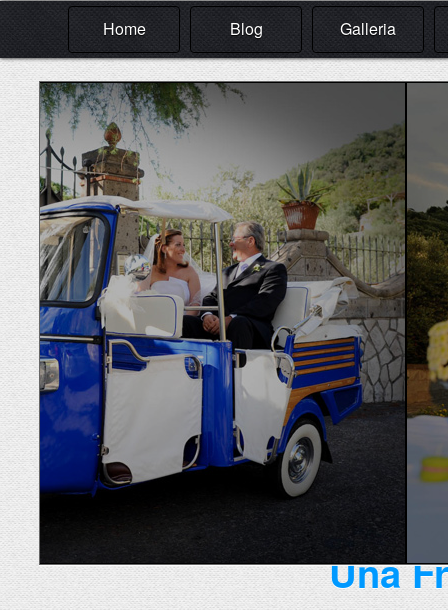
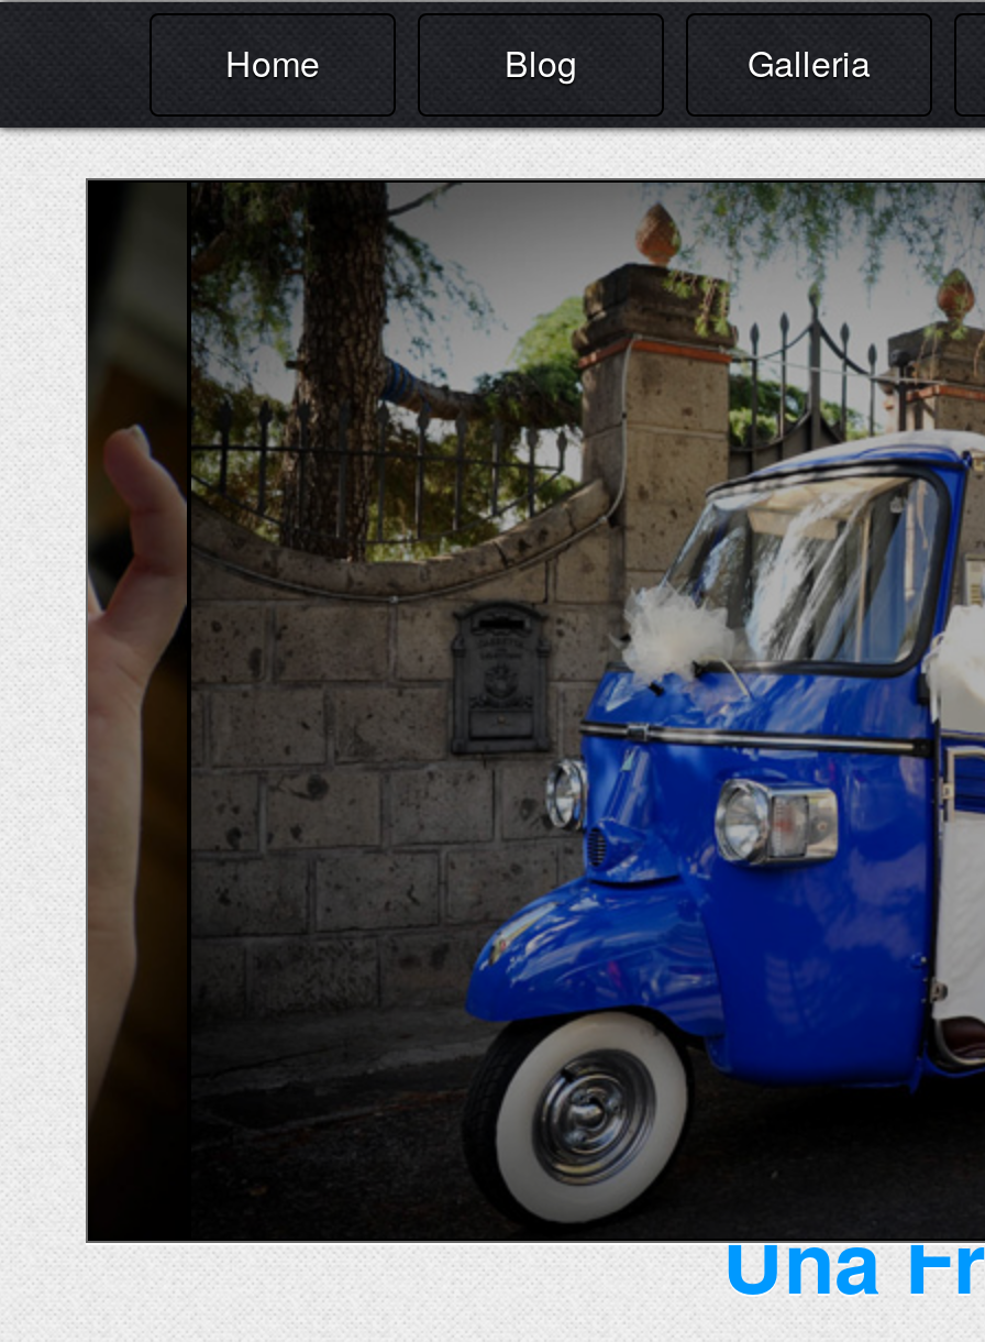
- [image]
+ [image]
